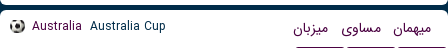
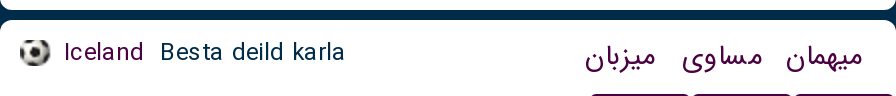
- Australia Australia Cup
+ Iceland Besta deild karla
